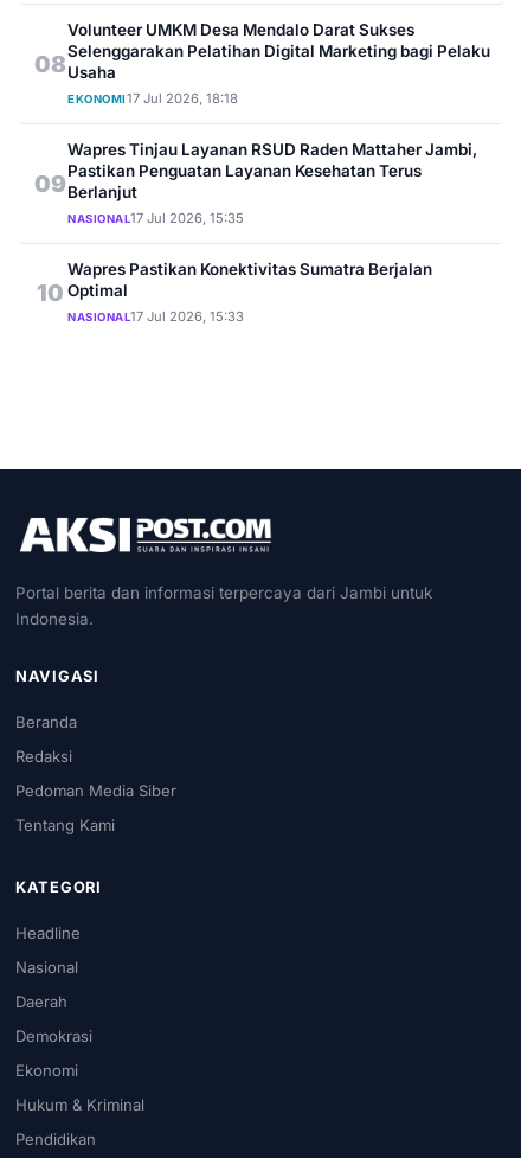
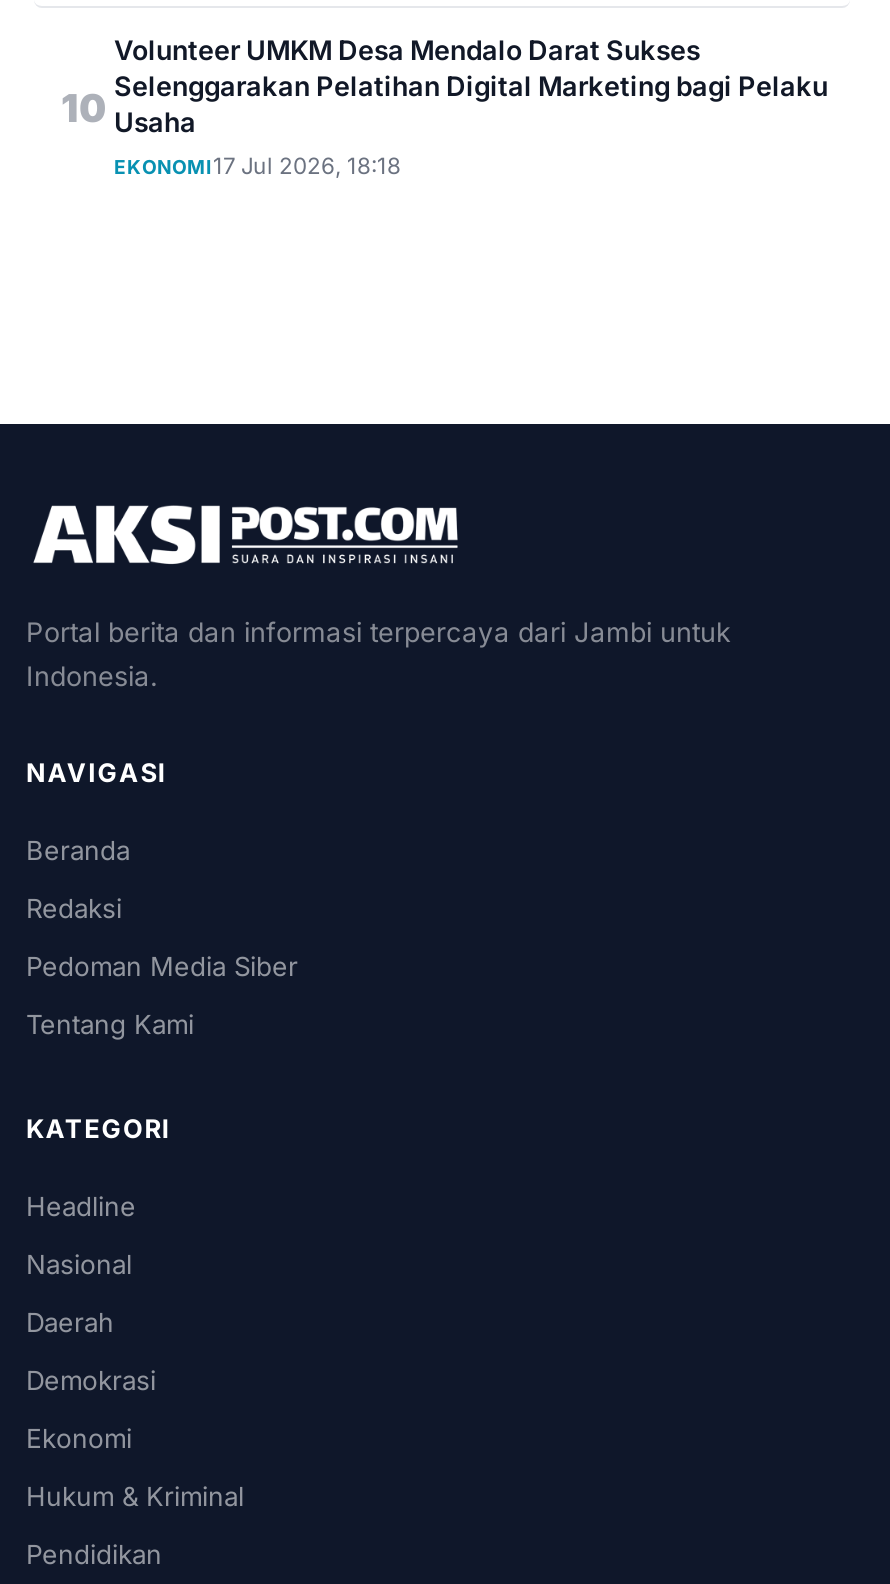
- 08 Selenggarakan Pelatihan Digital Marketing bagi Pelaku Usaha
+ 10 Selenggarakan Pelatihan Digital Marketing bagi Pelaku Usaha

- Wapres Tinjau Layanan RSUD Raden Mattaher Jambi,
- Pastikan Penguatan Layanan Kesehatan Terus
- Berlanjut
- NASIONAL17 Jul 2026, 15:35
- 10

- 09

- Wapres Pastikan Konektivitas Sumatra Berjalan
- Optimal
- NASIONAL17 Jul 2026, 15:33
